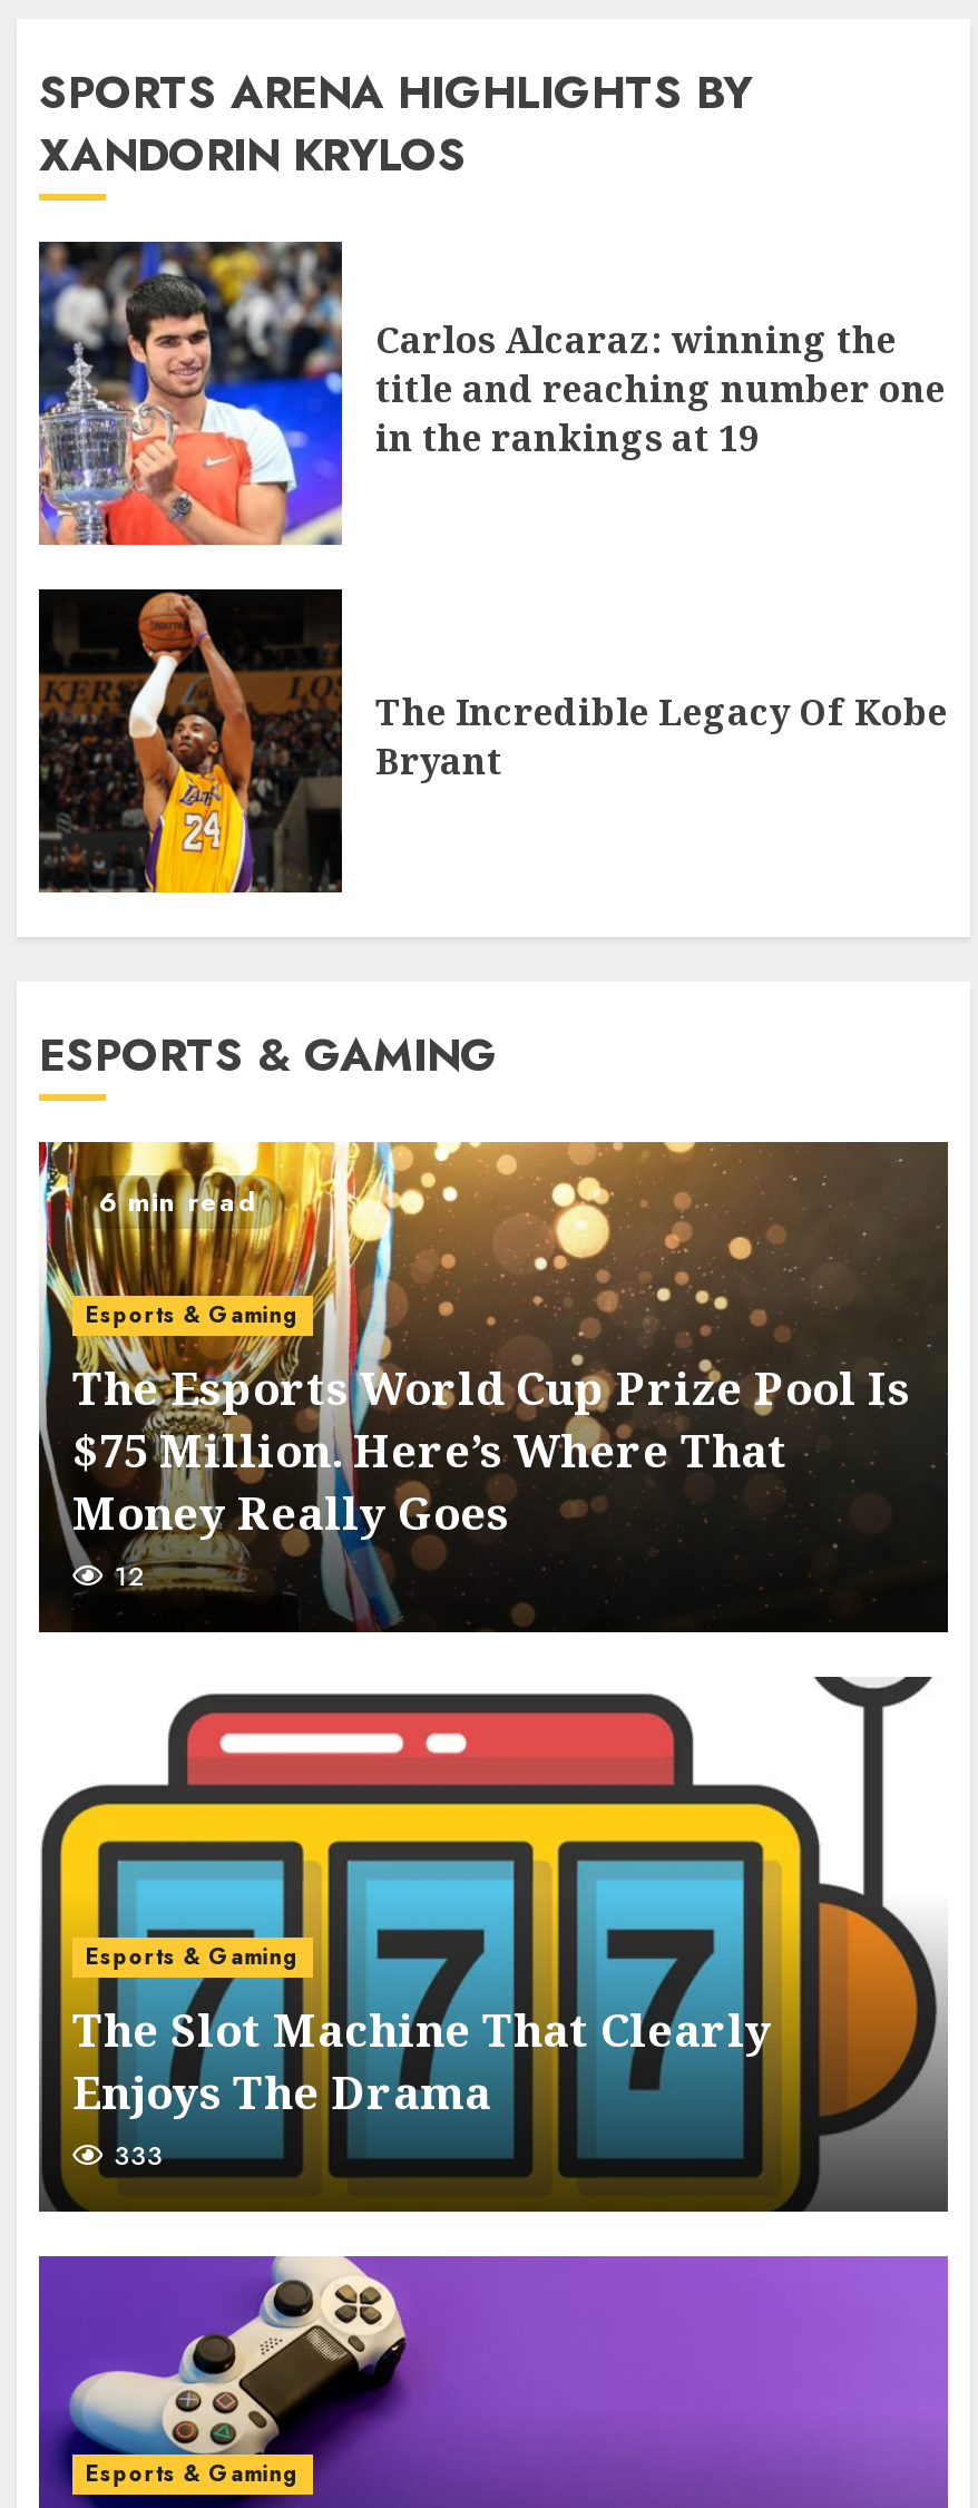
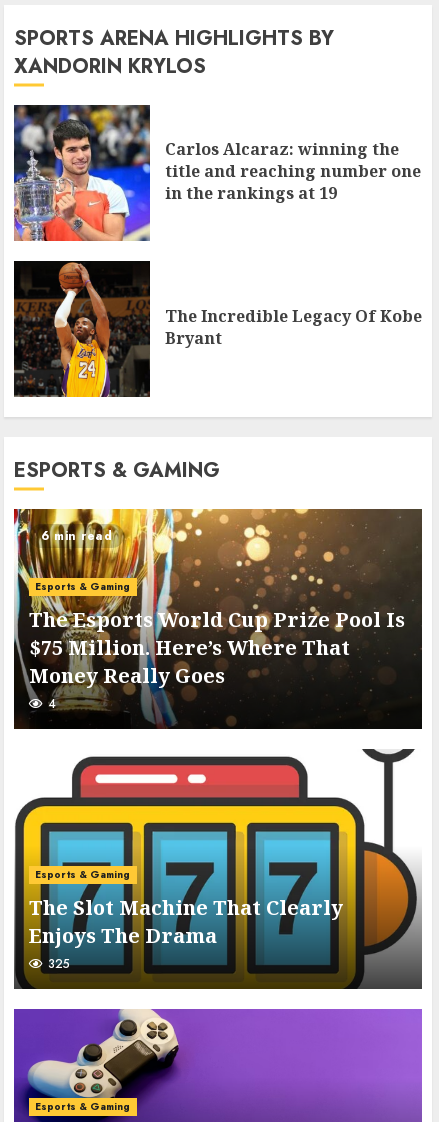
- 12
+ 4

- 333
+ 325
